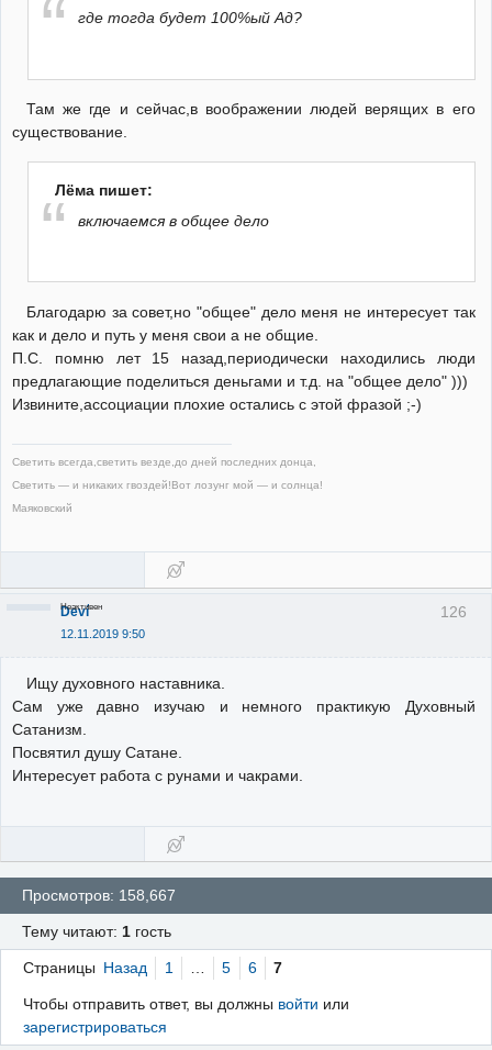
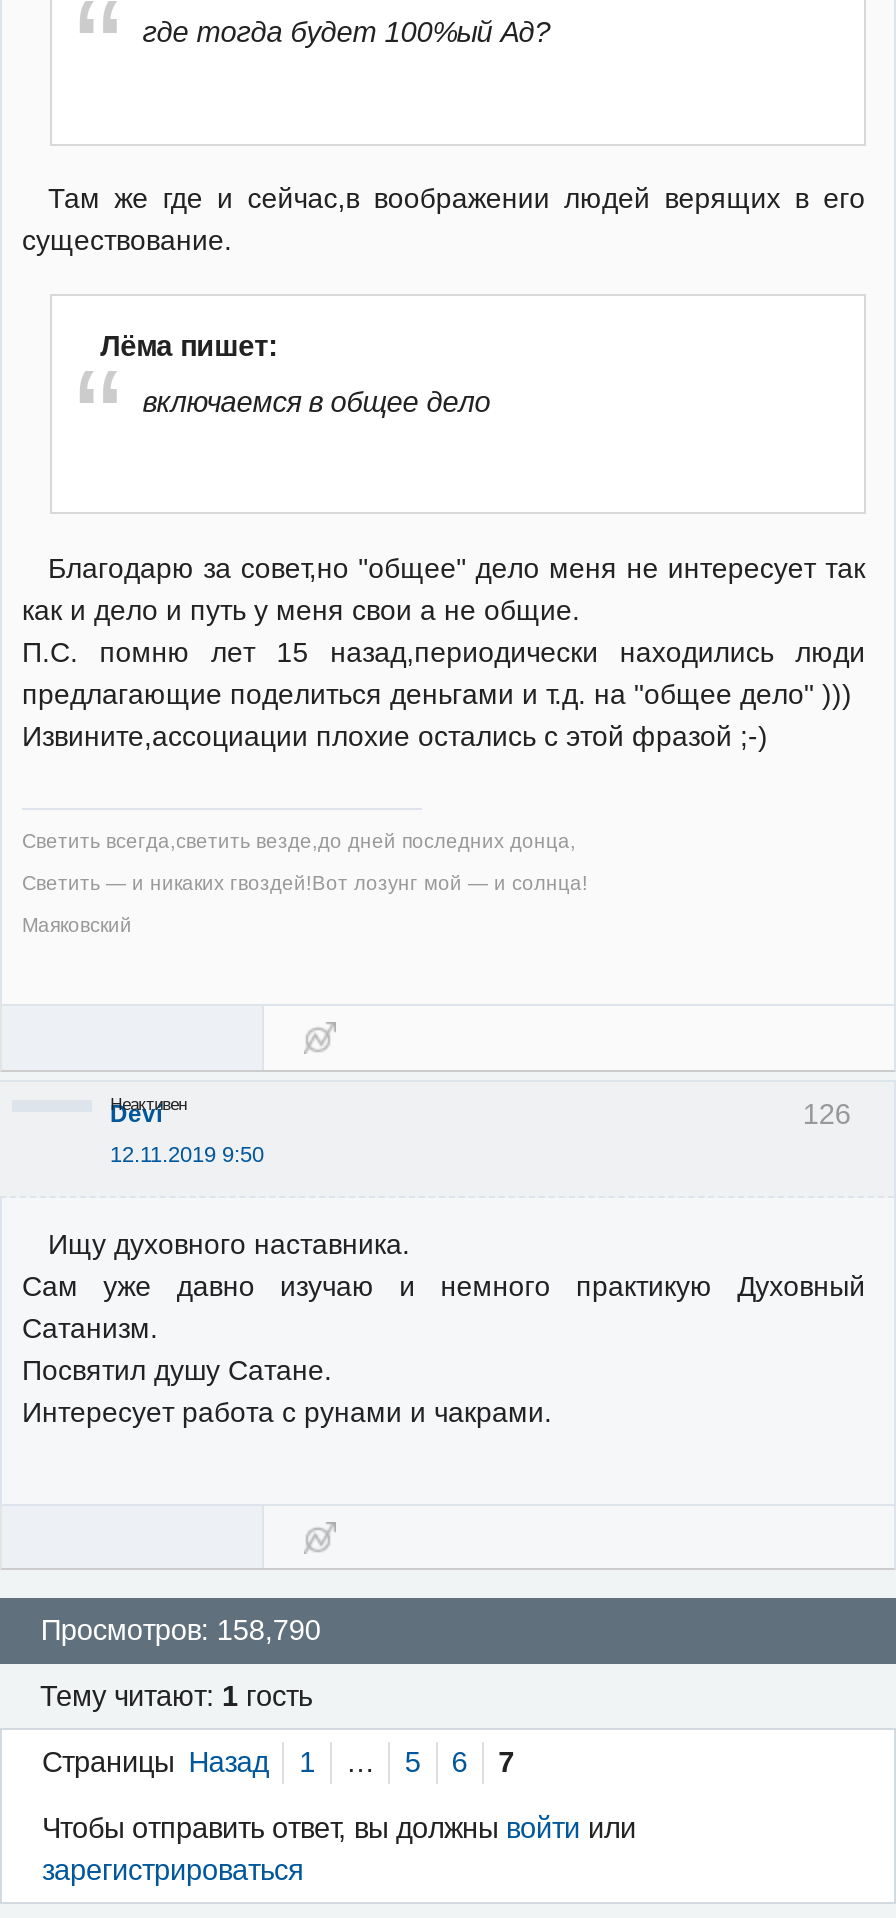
- Просмотров: 158,667
+ Просмотров: 158,790
